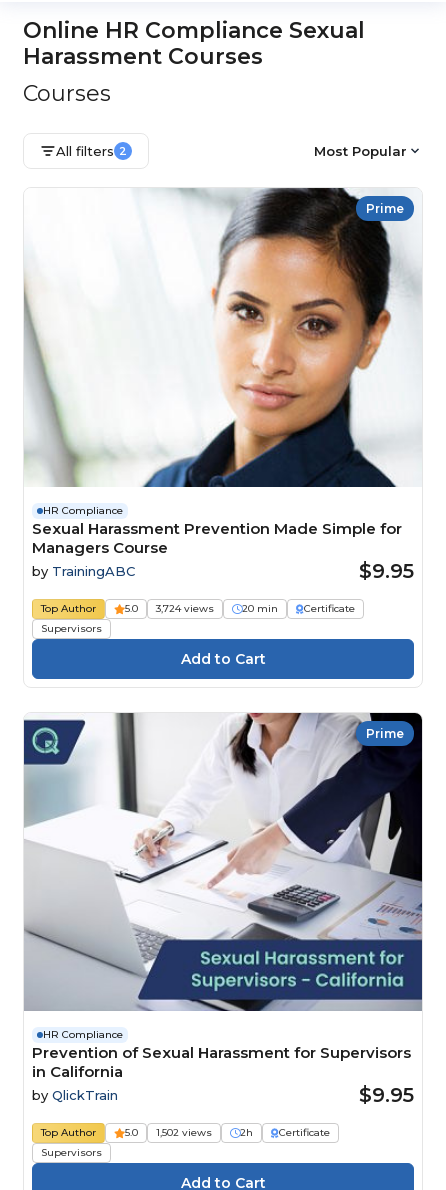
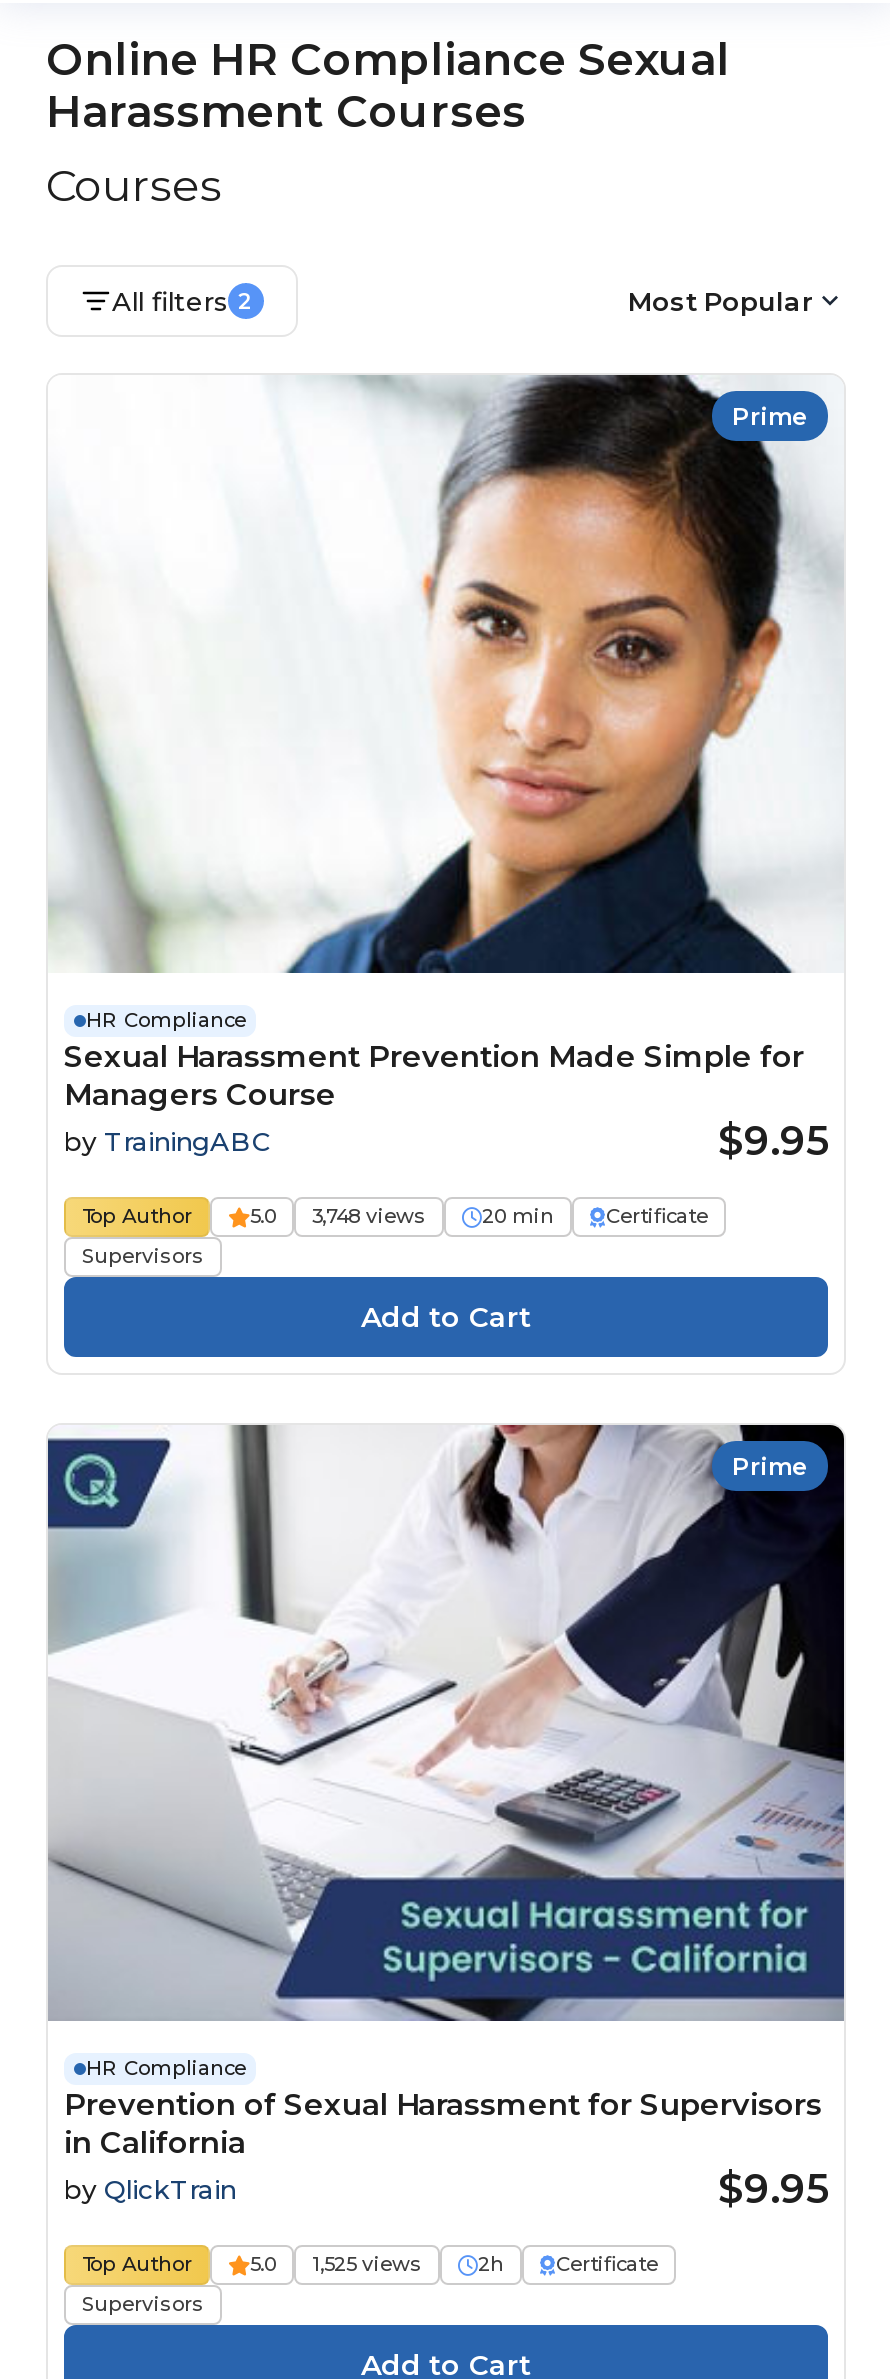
- 5.0 3,724 views
+ 5.0 3,748 views

- 5.0 1,502 views
+ 5.0 1,525 views
